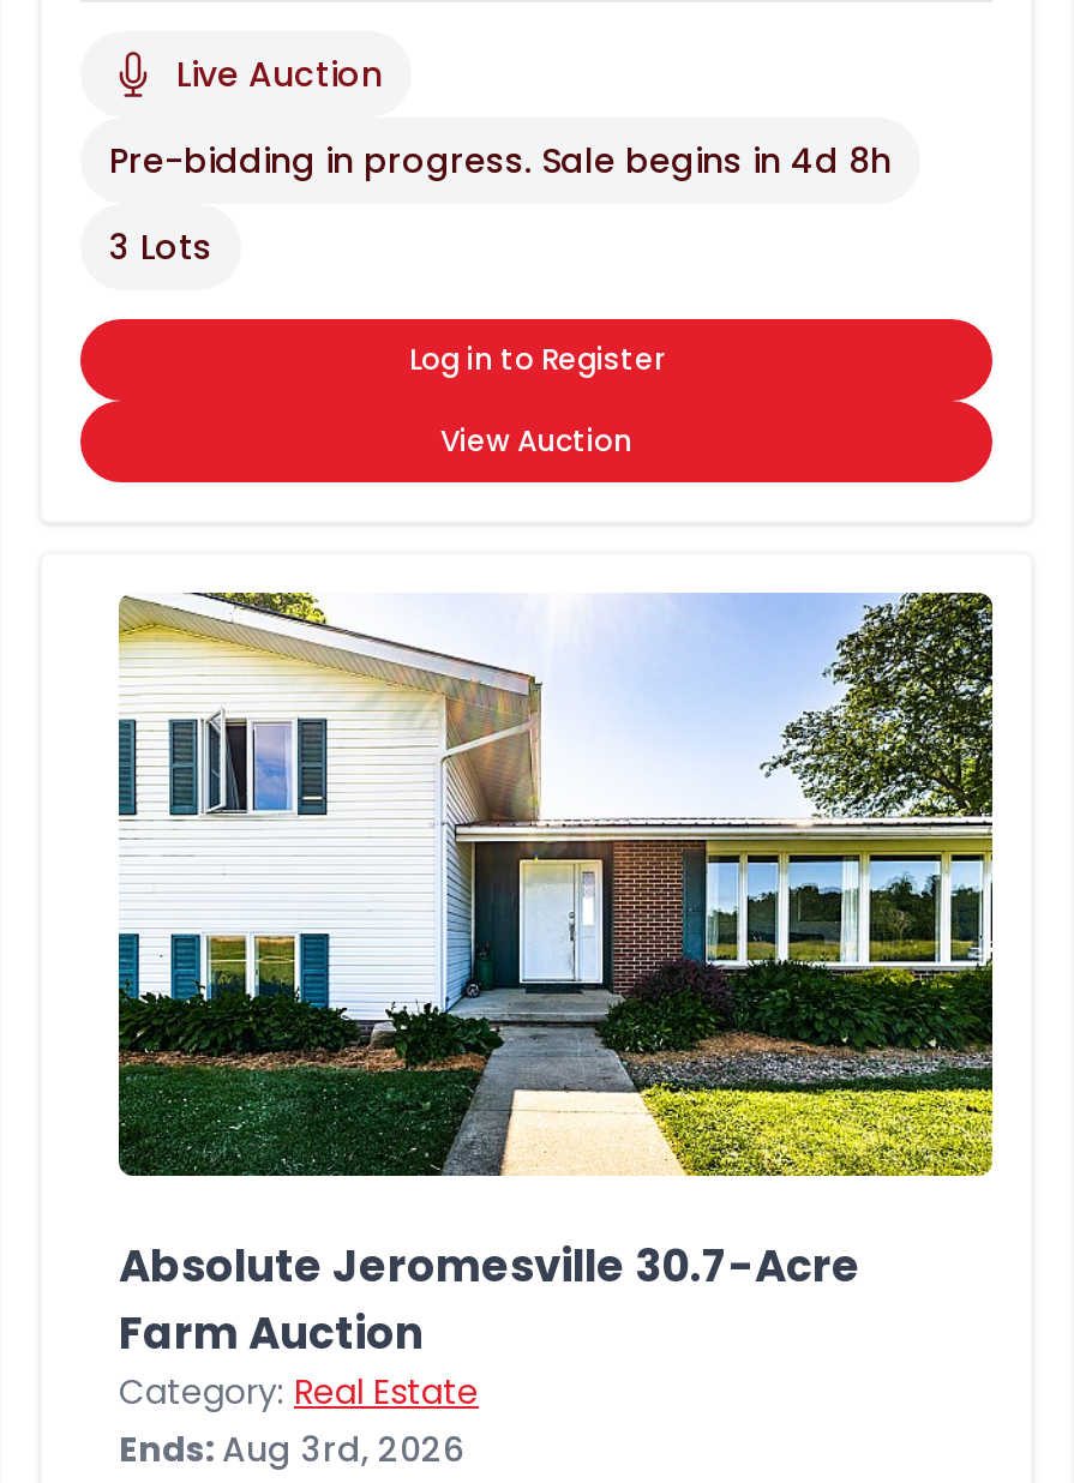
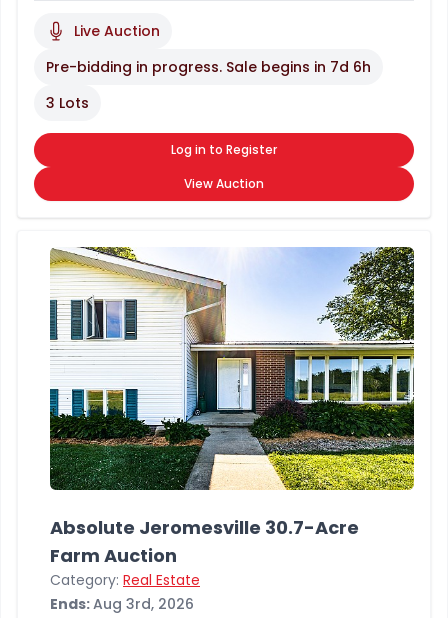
- Pre-bidding in progress. Sale begins in 4d 8h
+ Pre-bidding in progress. Sale begins in 7d 6h
